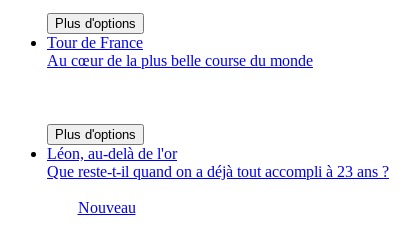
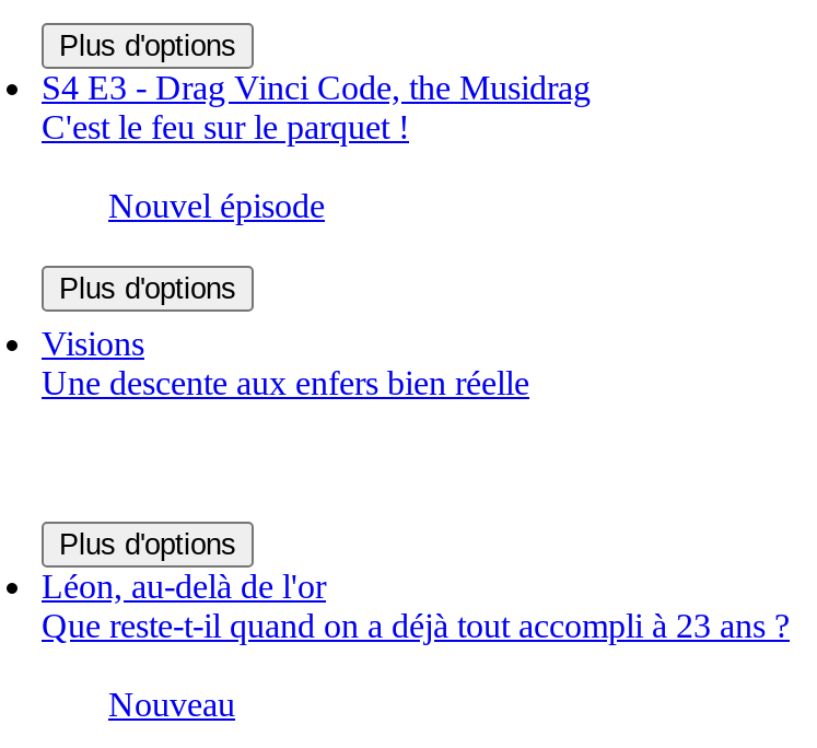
- Tour de France
- Au cœur de la plus belle course du monde
+ S4 E3 - Drag Vinci Code, the Musidrag
+ C'est le feu sur le parquet !
+ Nouvel épisode
+ Plus d'options
+ Visions
+ Une descente aux enfers bien réelle
